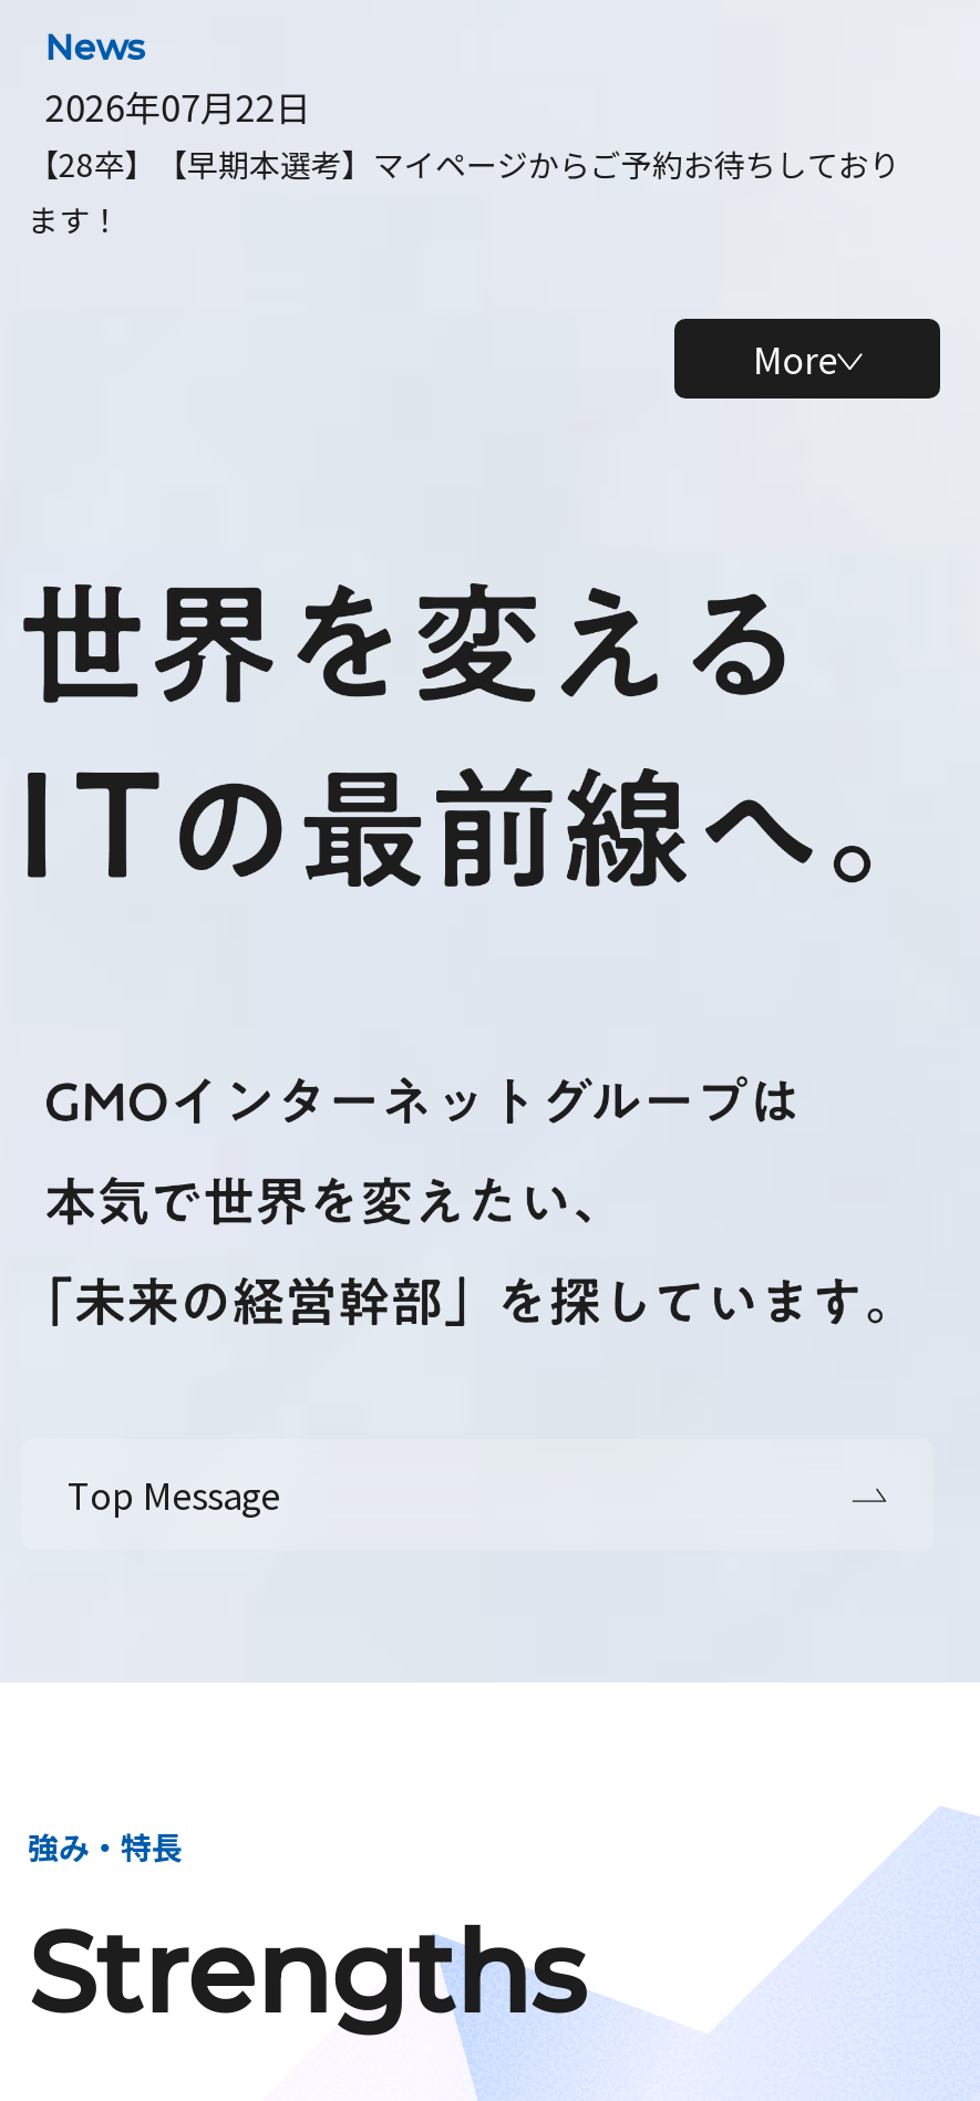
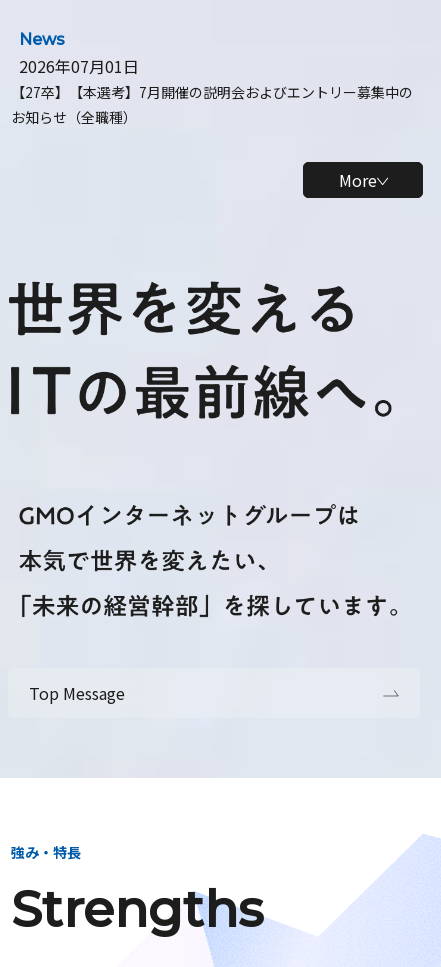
- 2026年07月22日
- 【28卒】【早期本選考】マイページからご予約お待ちしており
- ます！
+ 2026年07月01日
+ 【27卒】【本選考】7月開催の説明会およびエントリー募集中の
+ お知らせ（全職種）
